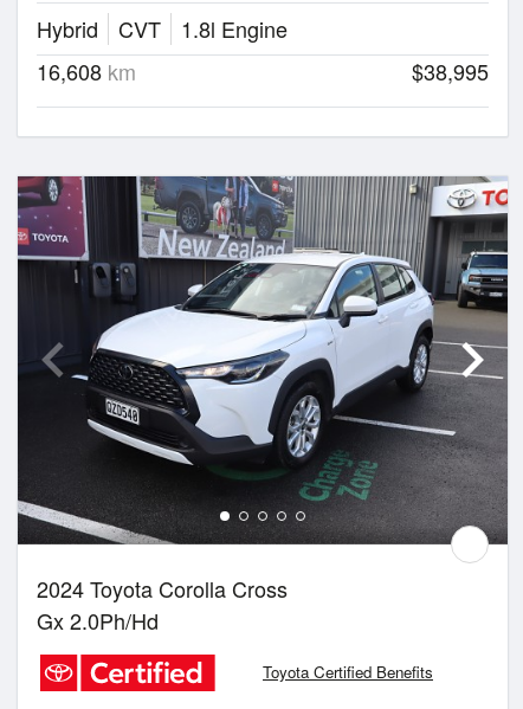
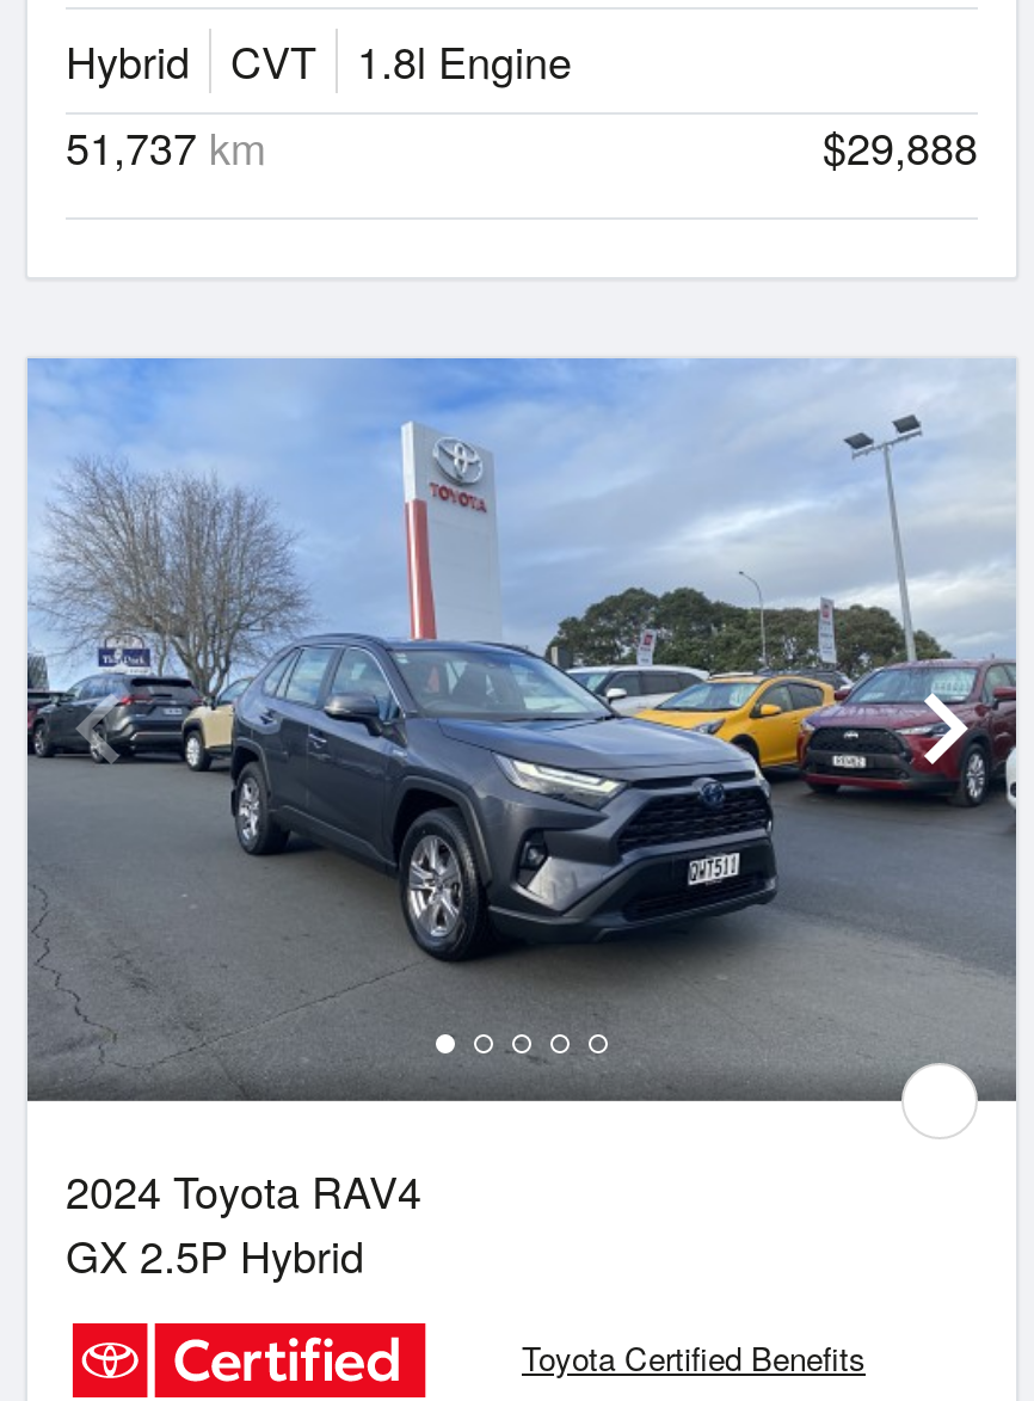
- 16,608 km
- $38,995
+ 51,737 km
+ $29,888

- [image]
- 2024 Toyota Corolla Cross
- Gx 2.0Ph/Hd
+ [image]
+ 2024 Toyota RAV4
+ GX 2.5P Hybrid
